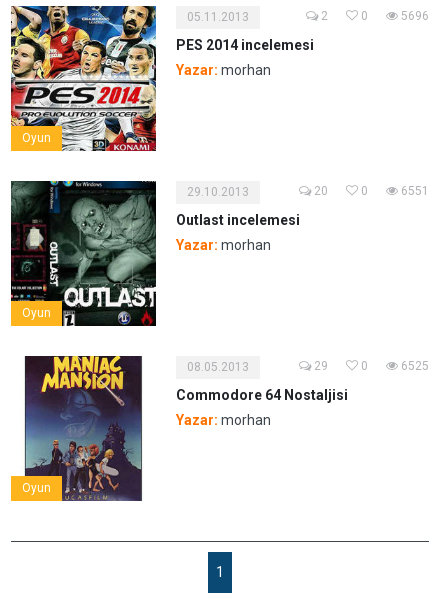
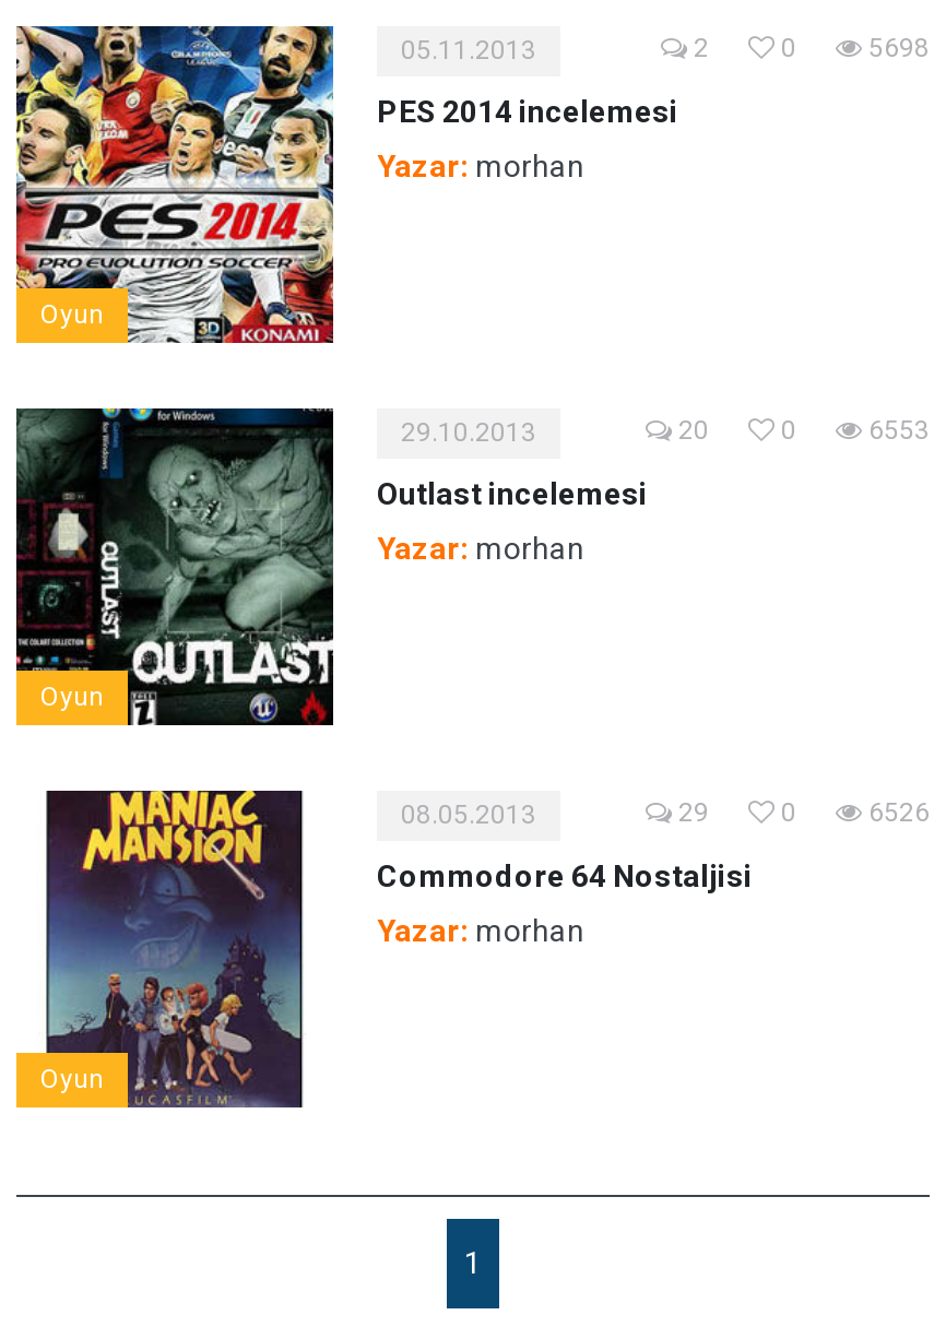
- 5696
+ 5698

- 6551
+ 6553

- 6525
+ 6526
